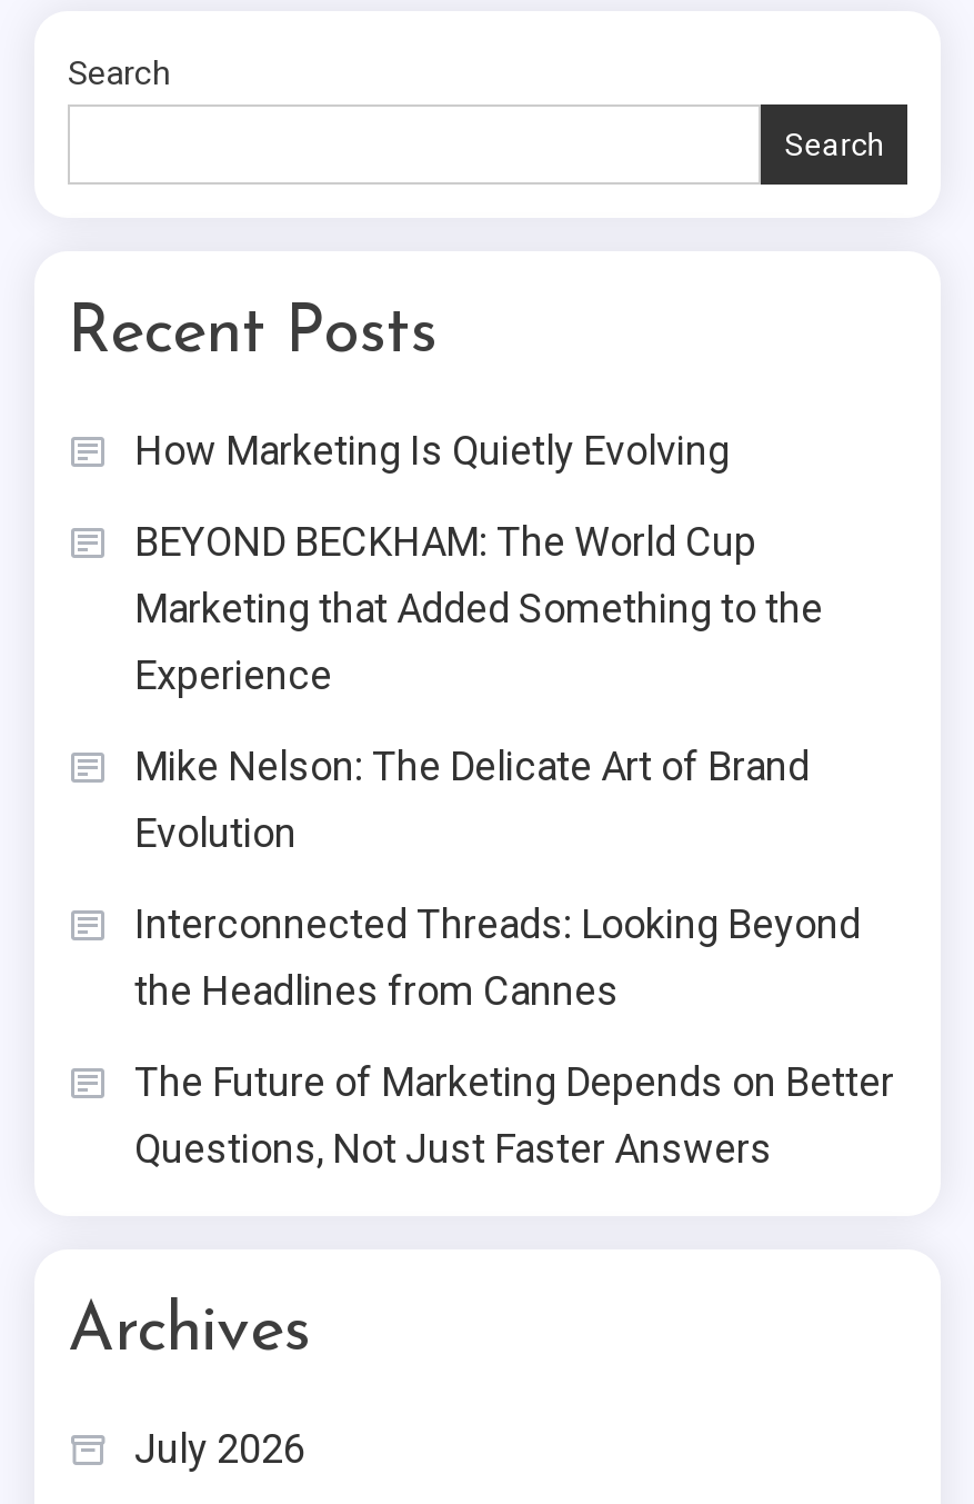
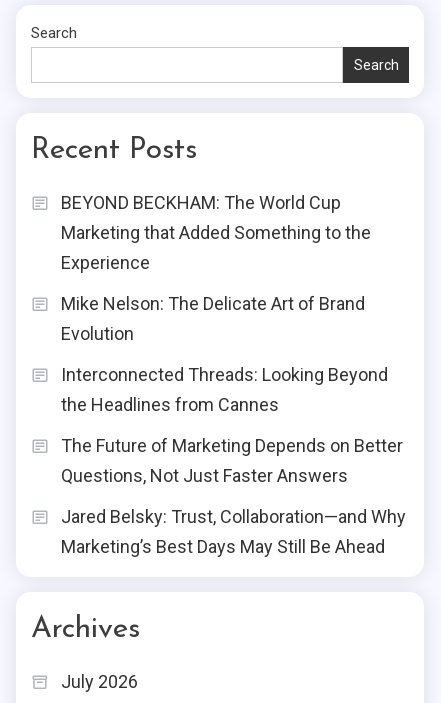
- How Marketing Is Quietly Evolving

moved up: BEYOND BECKHAM: The World Cup | Marketing that Added Something to the | Experience | ... | The Future of Marketing Depends on Better | Questions, Not Just Faster Answers

+ Jared Belsky: Trust, Collaboration—and Why
+ Marketing’s Best Days May Still Be Ahead
